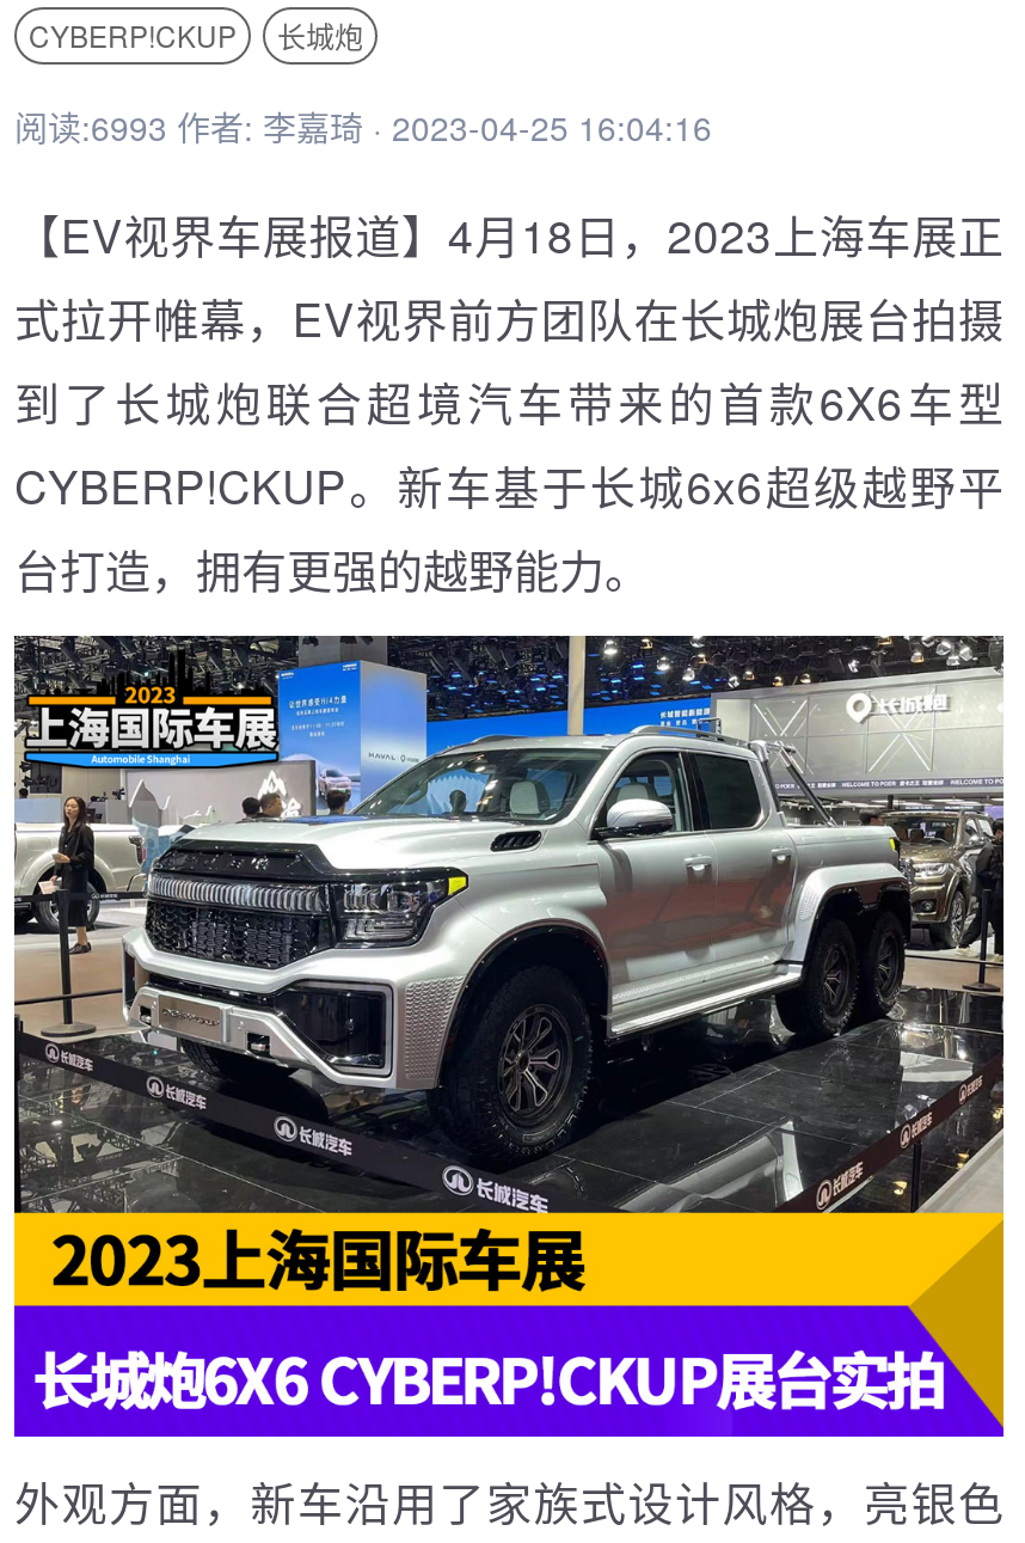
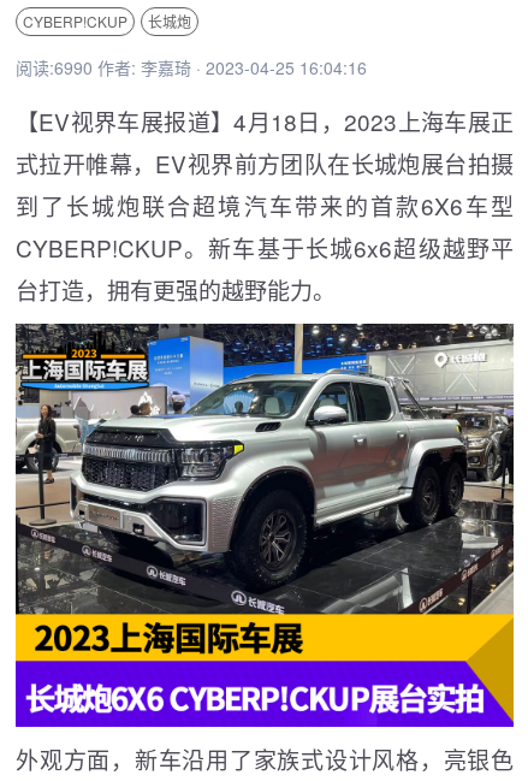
- 阅读:6993 作者: 李嘉琦 · 2023-04-25 16:04:16
+ 阅读:6990 作者: 李嘉琦 · 2023-04-25 16:04:16
